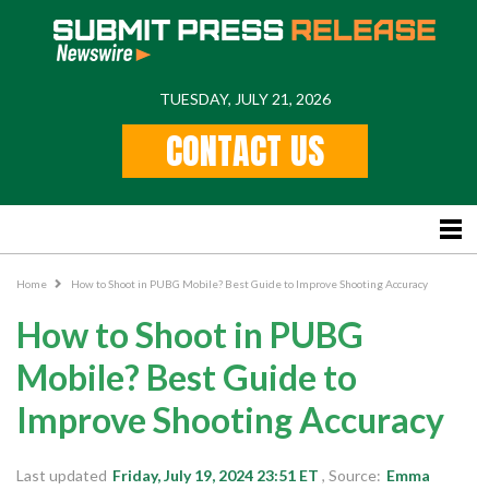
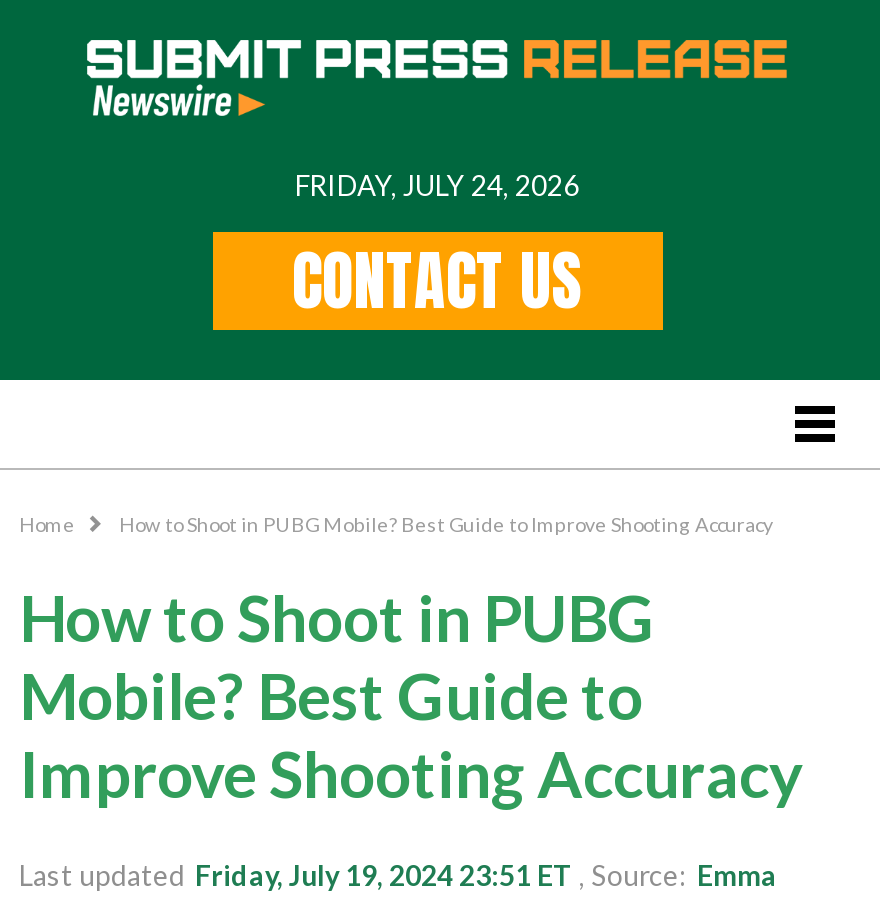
- TUESDAY, JULY 21, 2026
+ FRIDAY, JULY 24, 2026
